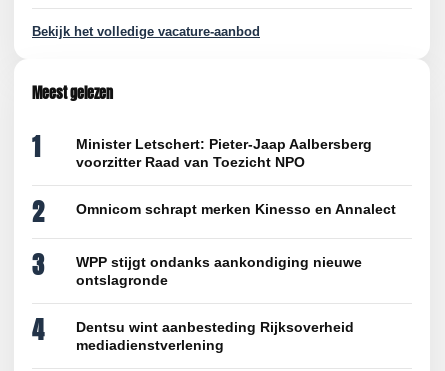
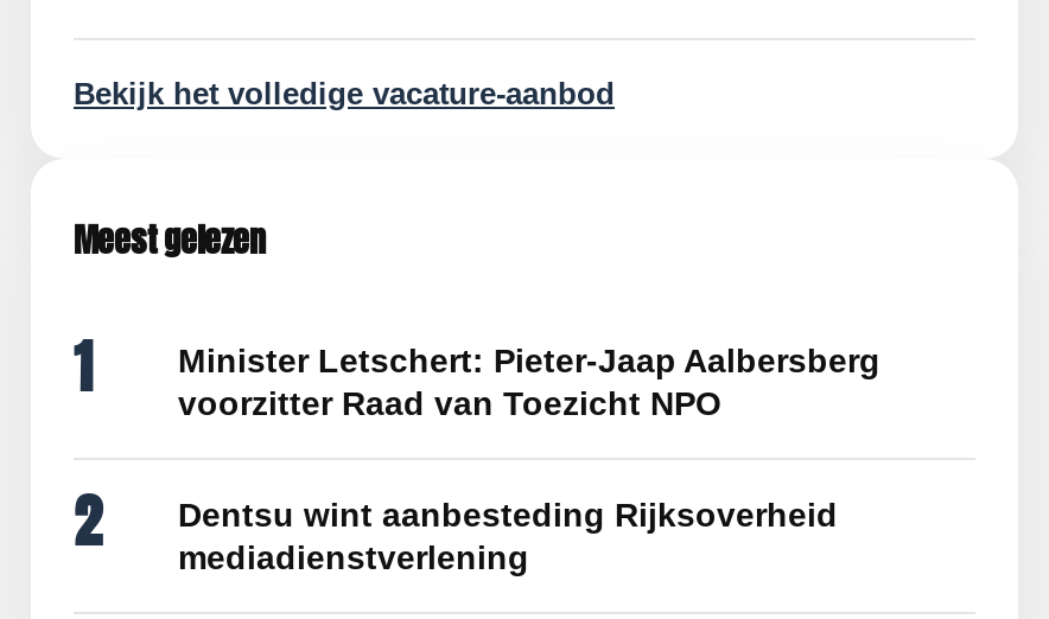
- Omnicom schrapt merken Kinesso en Annalect
- 3
- WPP stijgt ondanks aankondiging nieuwe
- ontslagronde
- 4
